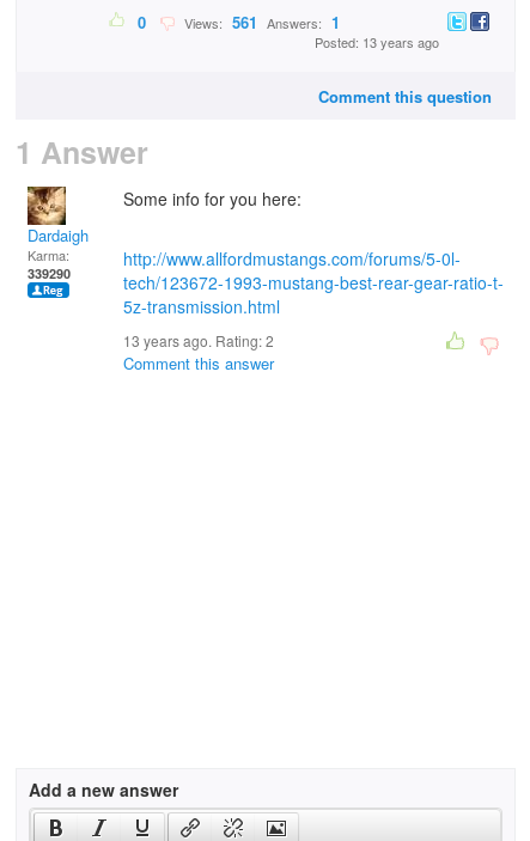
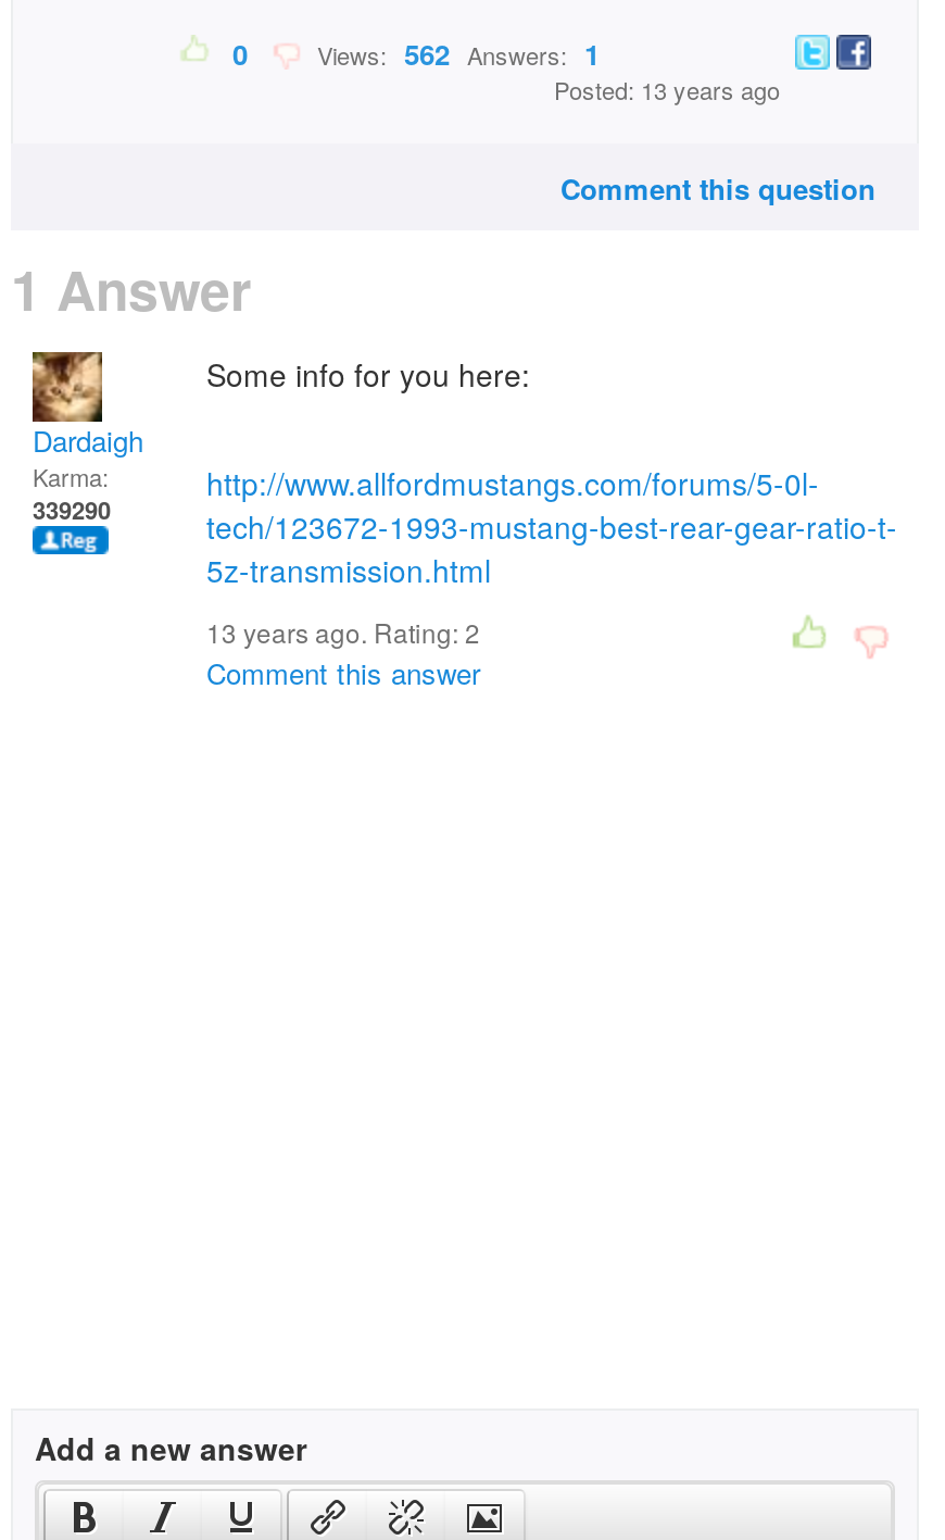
- Views: 561 Answers: 1
+ Views: 562 Answers: 1
